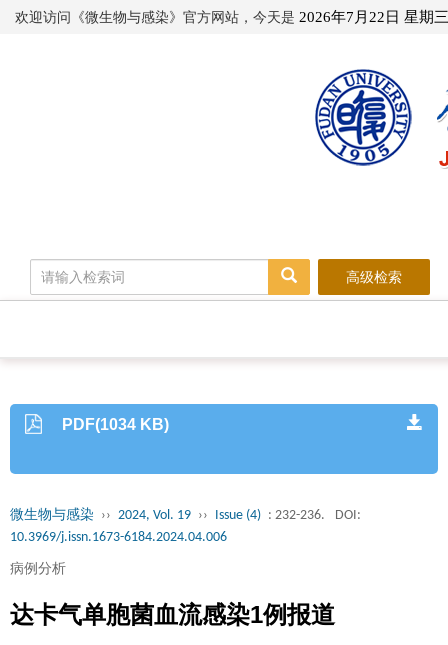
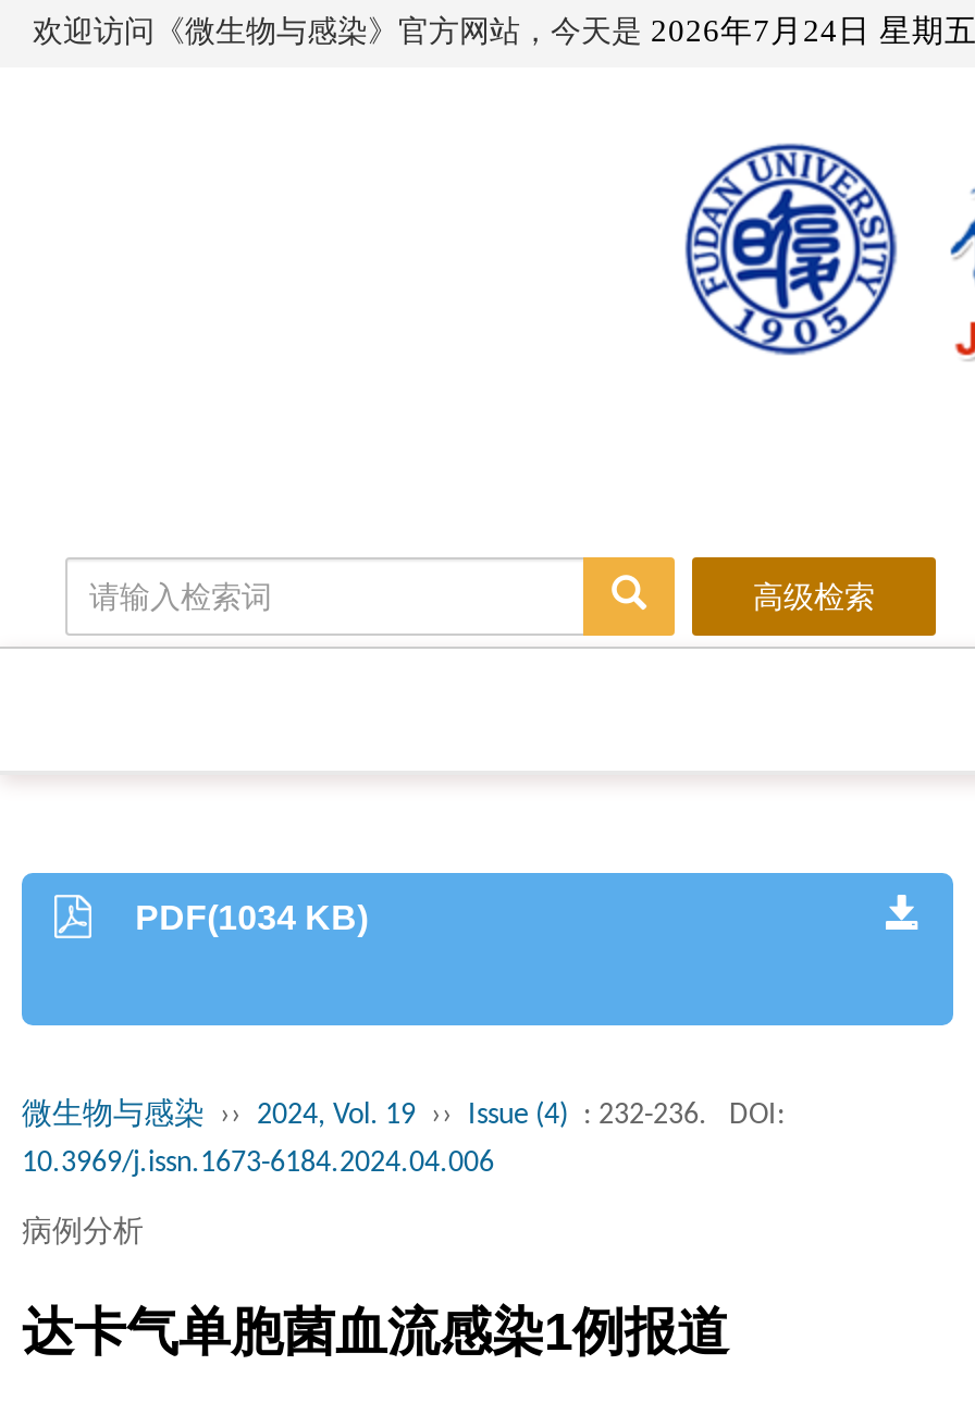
- 欢迎访问《微生物与感染》官方网站，今天是2026年7月22日 星期三
+ 欢迎访问《微生物与感染》官方网站，今天是2026年7月24日 星期五
